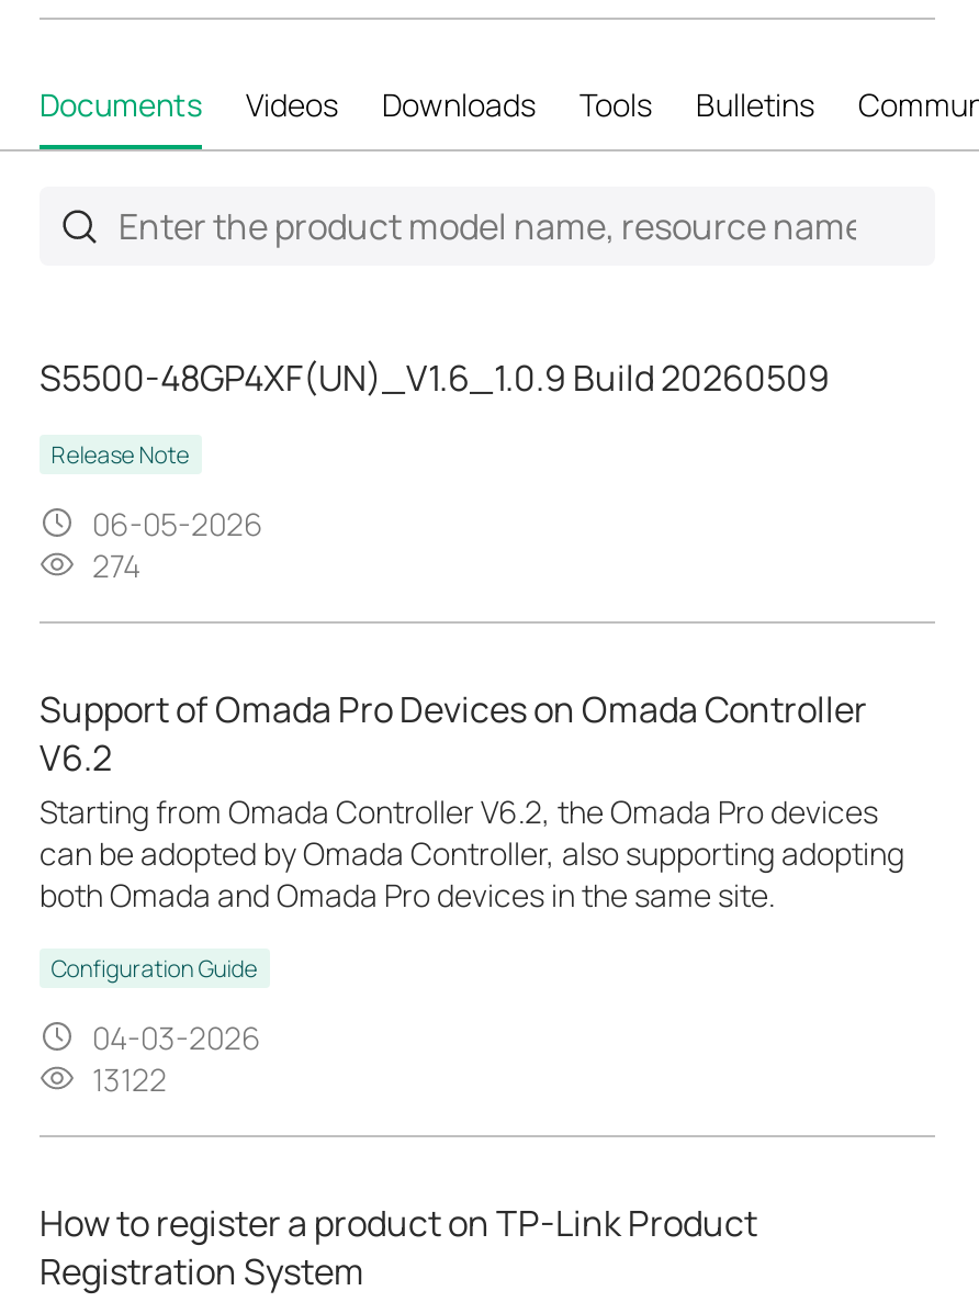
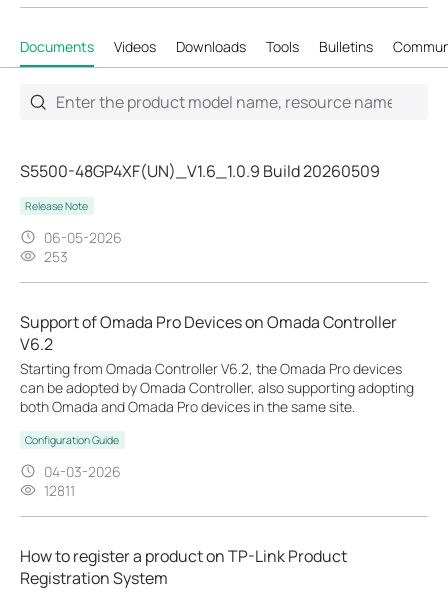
- 274
+ 253

- 13122
+ 12811
